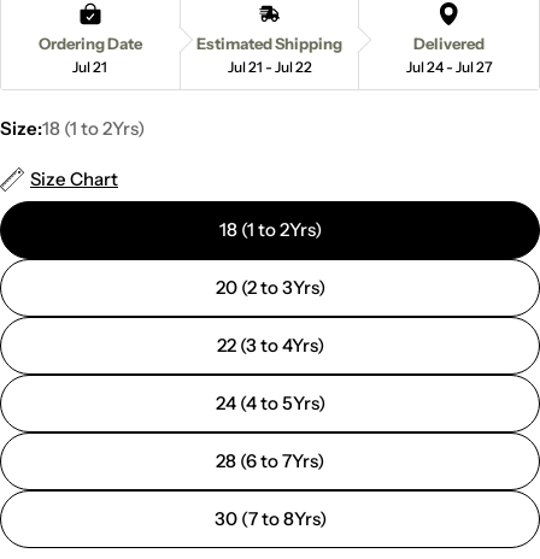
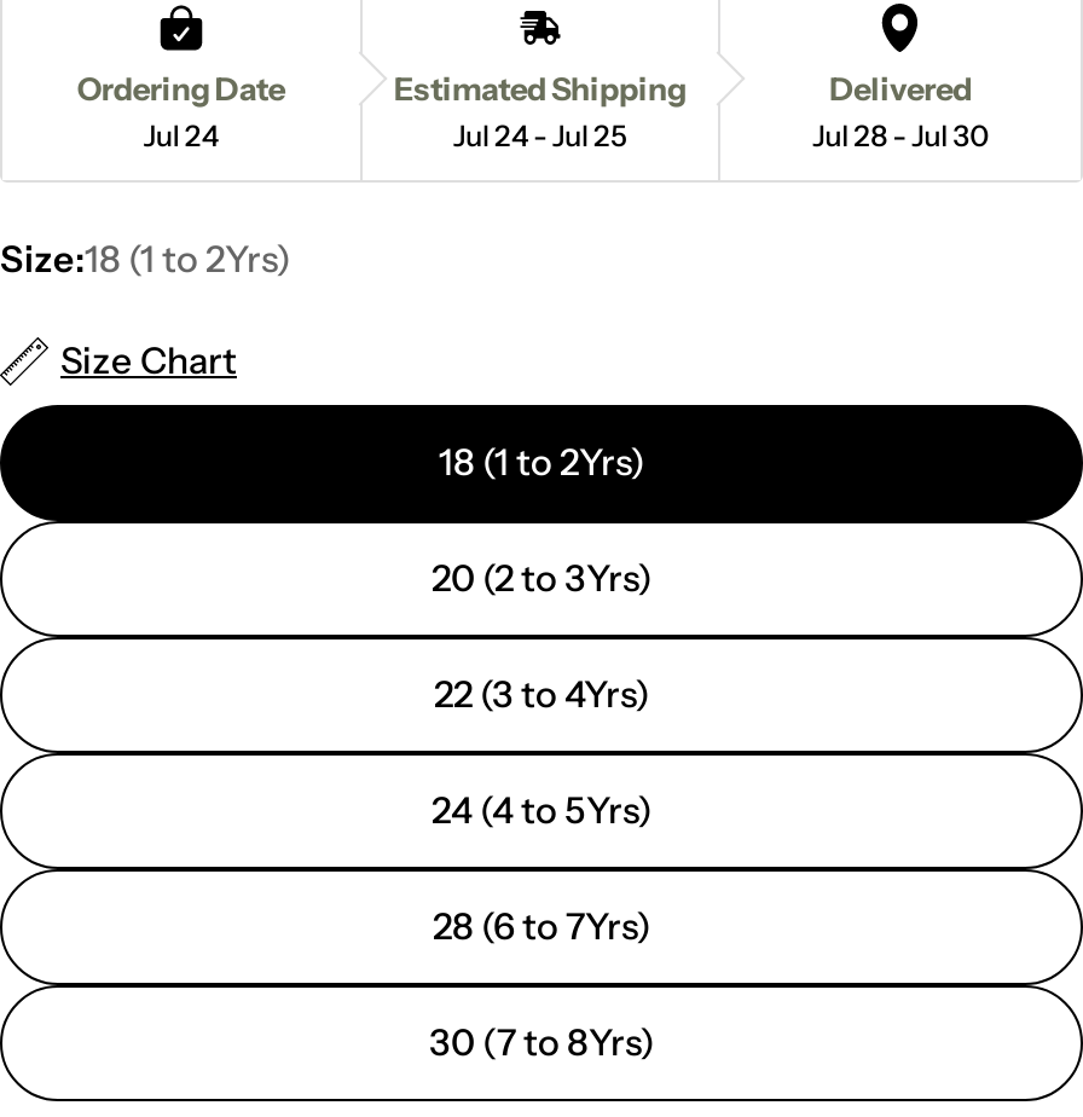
- Jul 21
+ Jul 24

- Jul 21 - Jul 22
+ Jul 24 - Jul 25

- Jul 24 - Jul 27
+ Jul 28 - Jul 30
